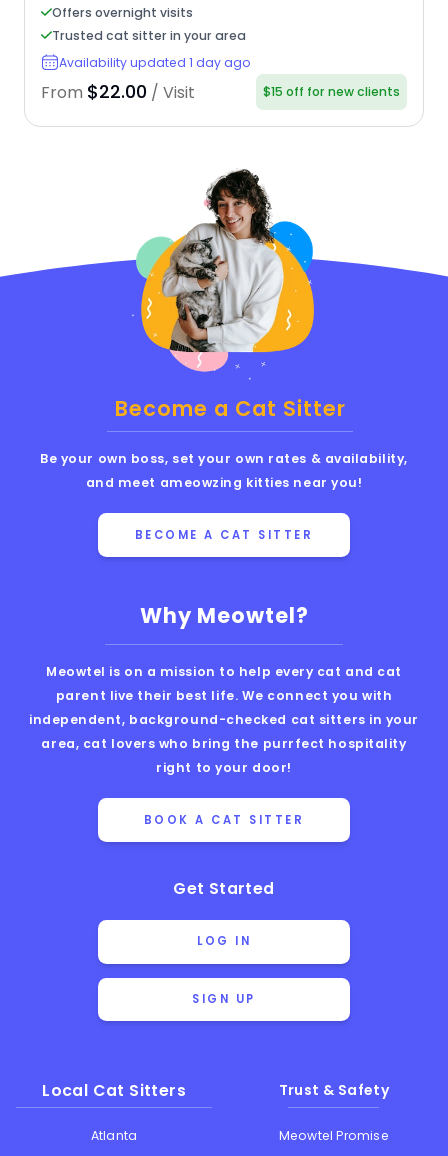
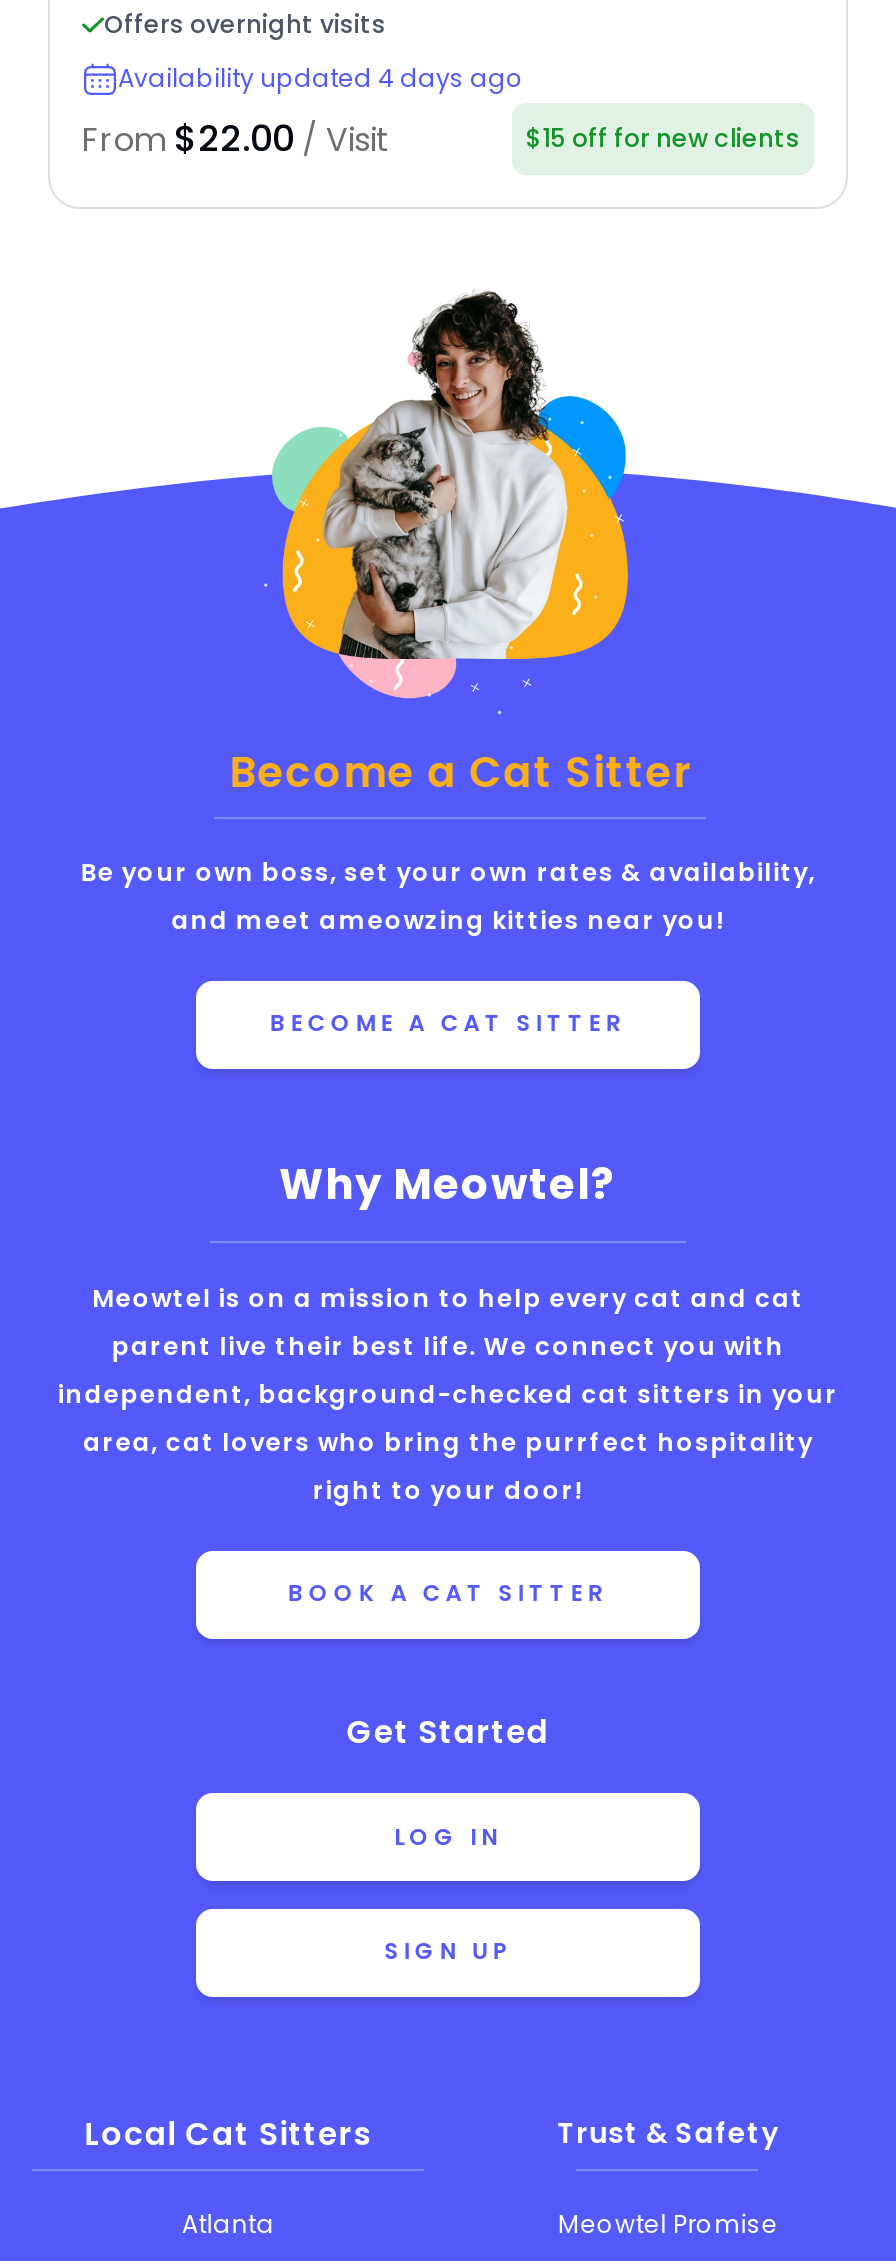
- Trusted cat sitter in your area
- Availability updated 1 day ago
+ Availability updated 4 days ago
